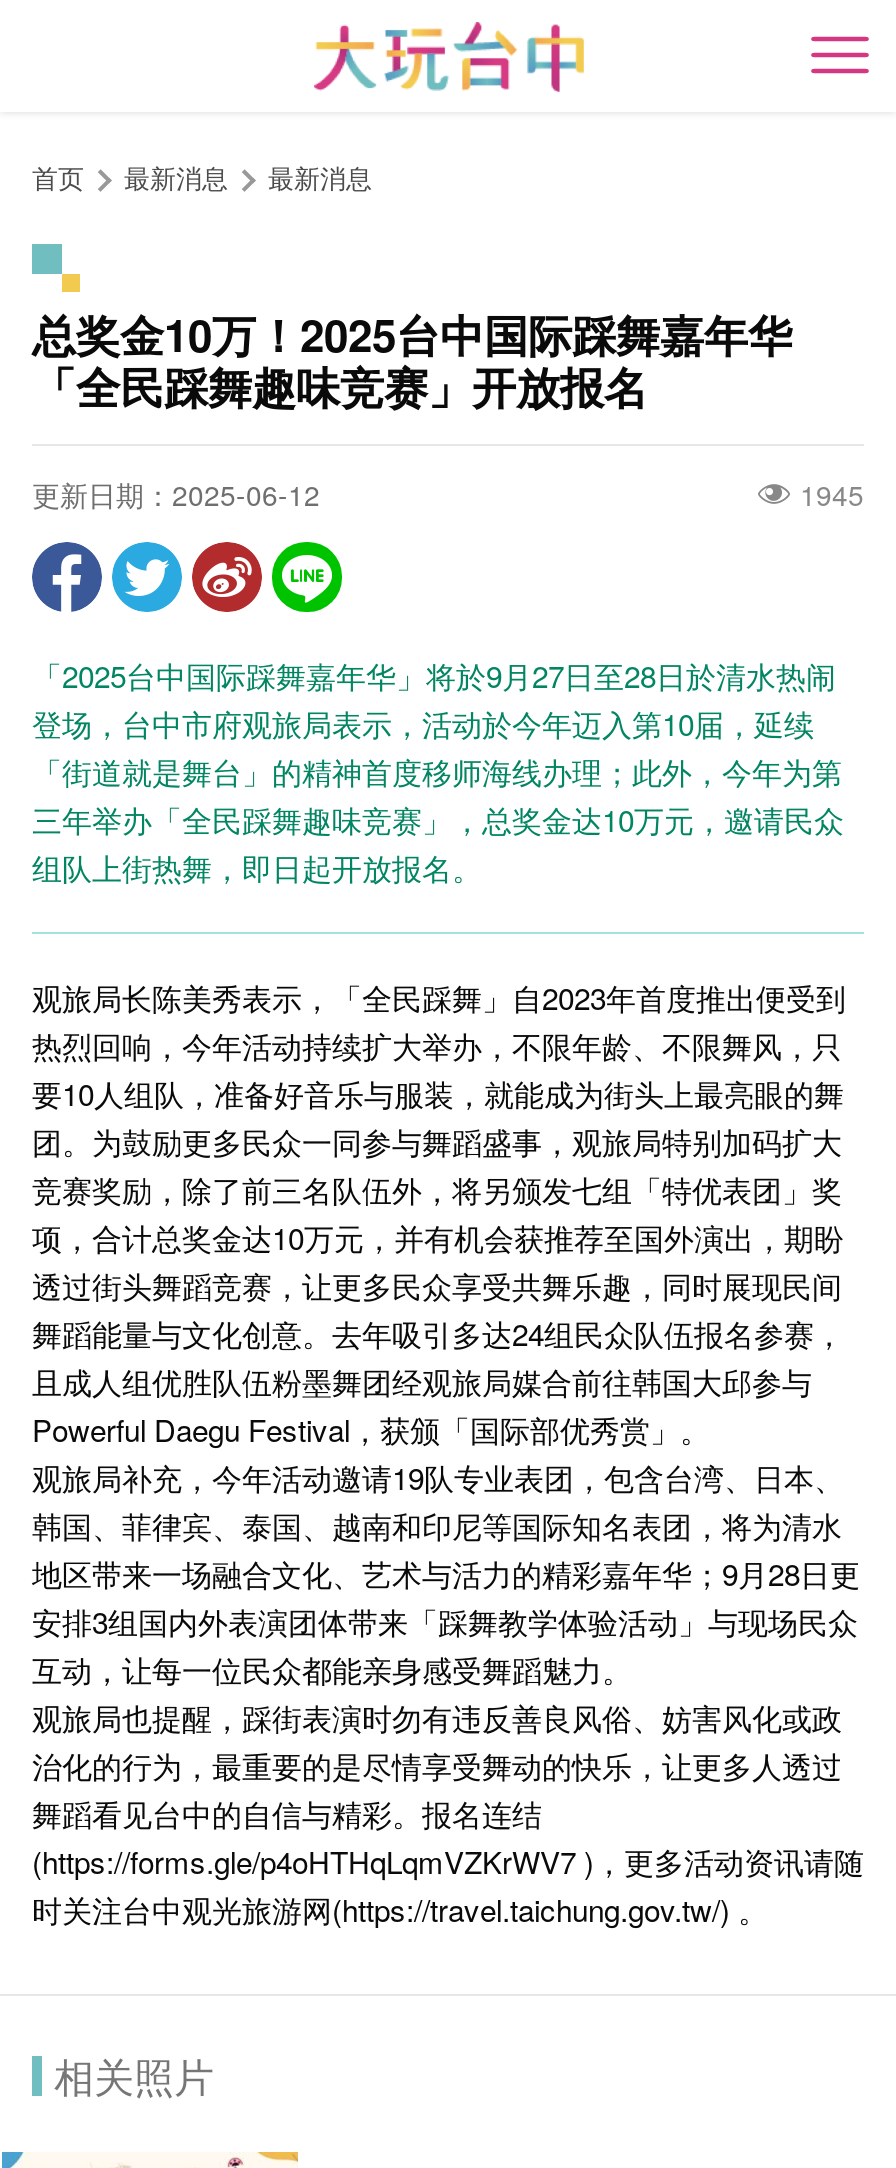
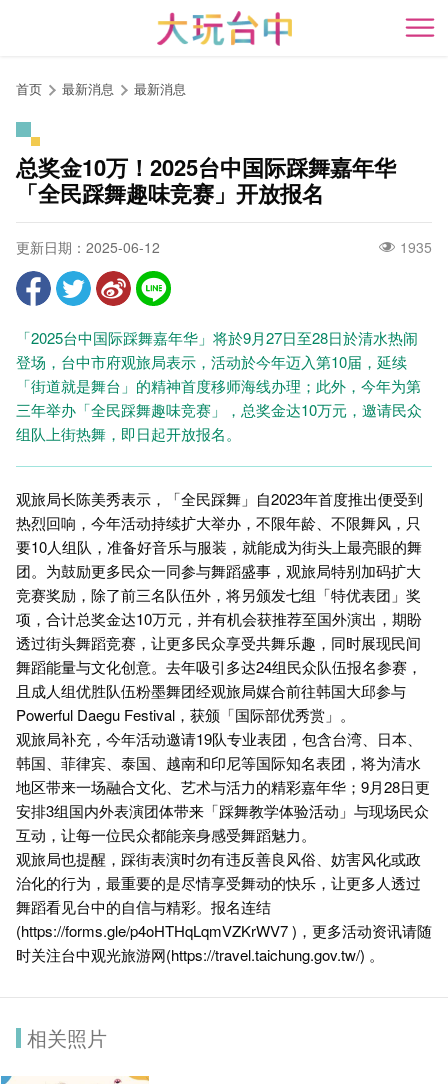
- 1945
+ 1935
